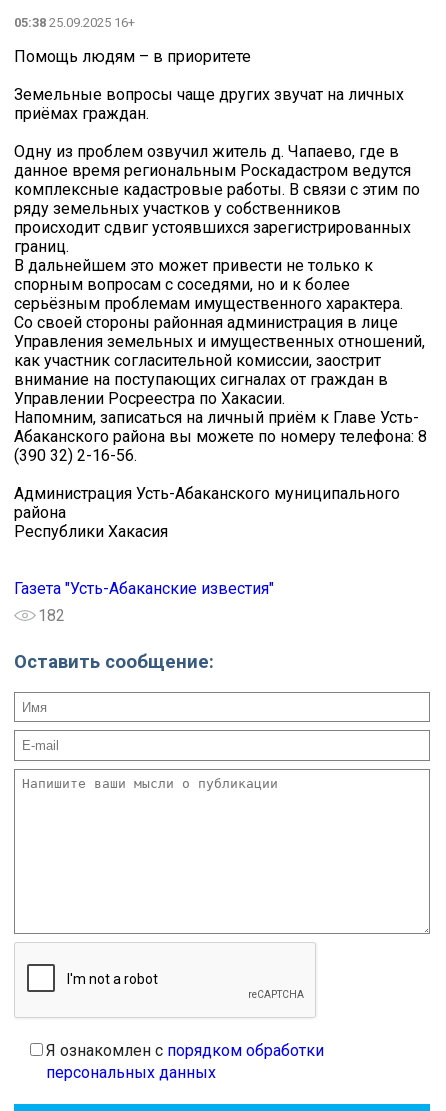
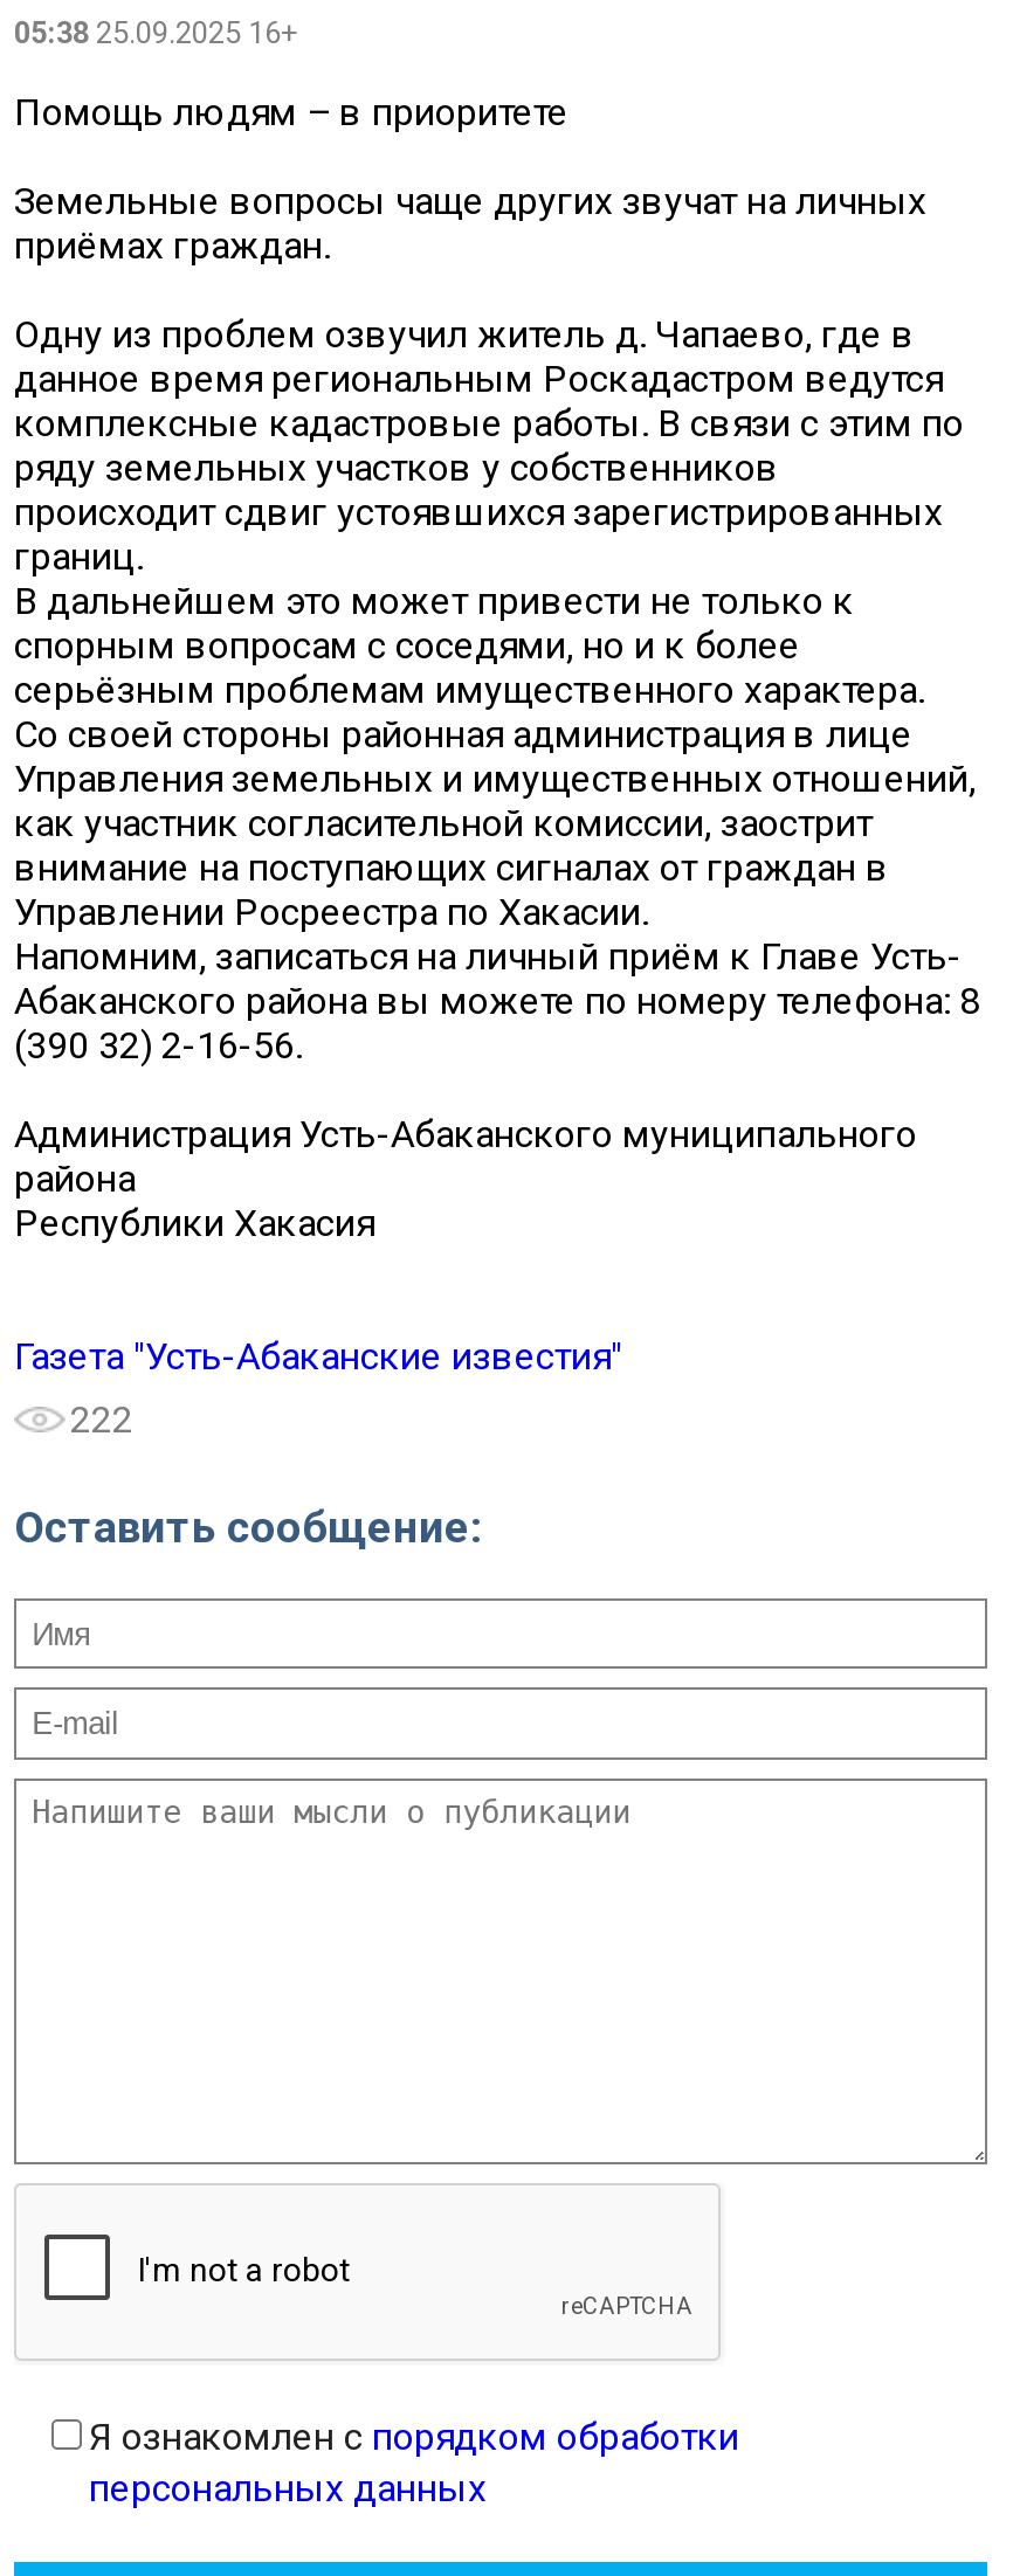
- 182
+ 222
